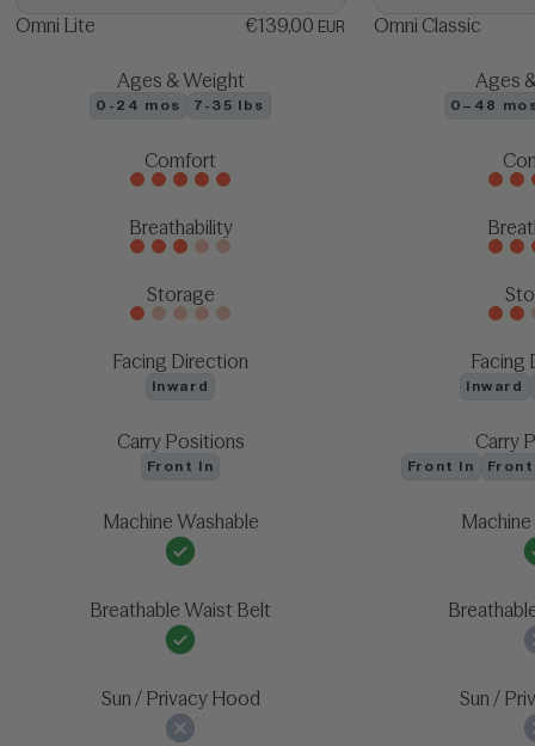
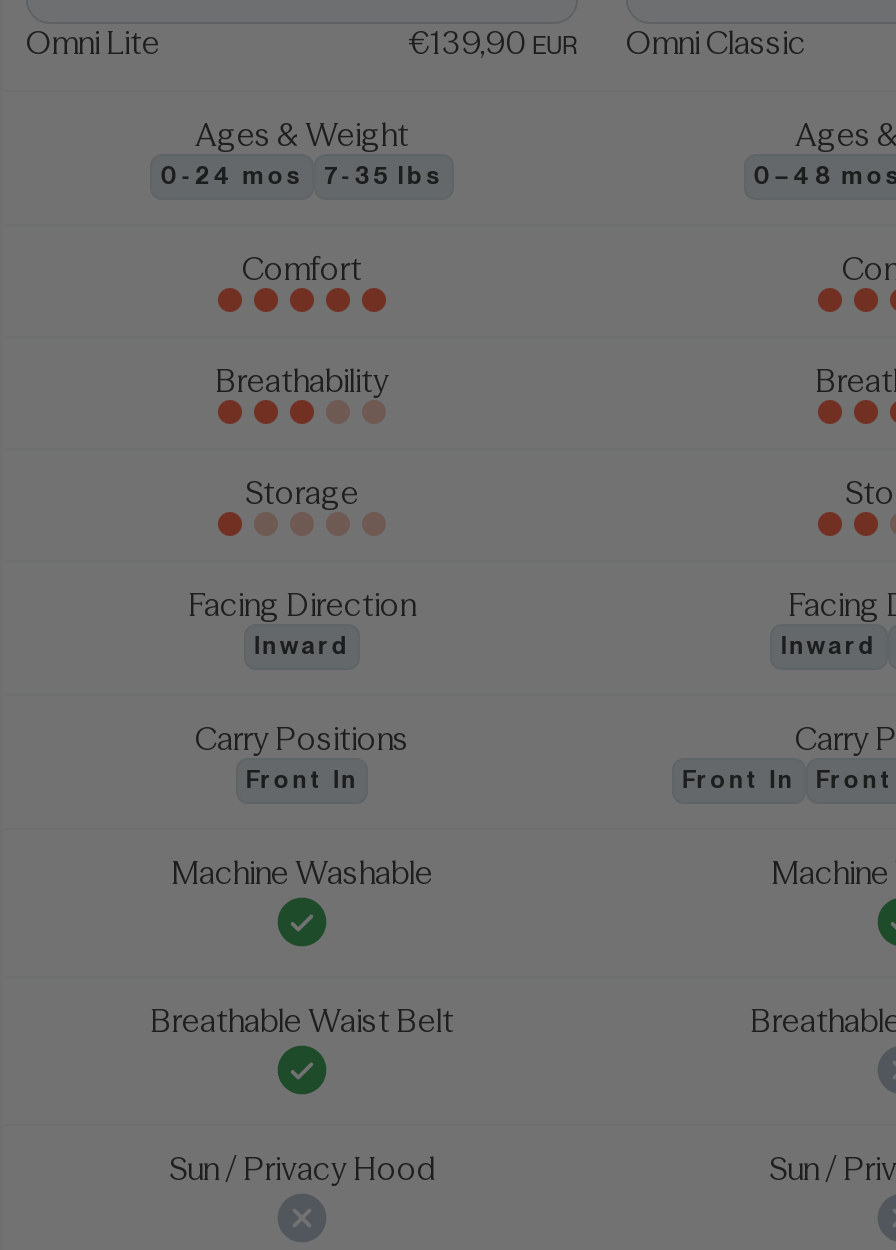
- €139,00 EUR Omni Classic
+ €139,90 EUR Omni Classic
